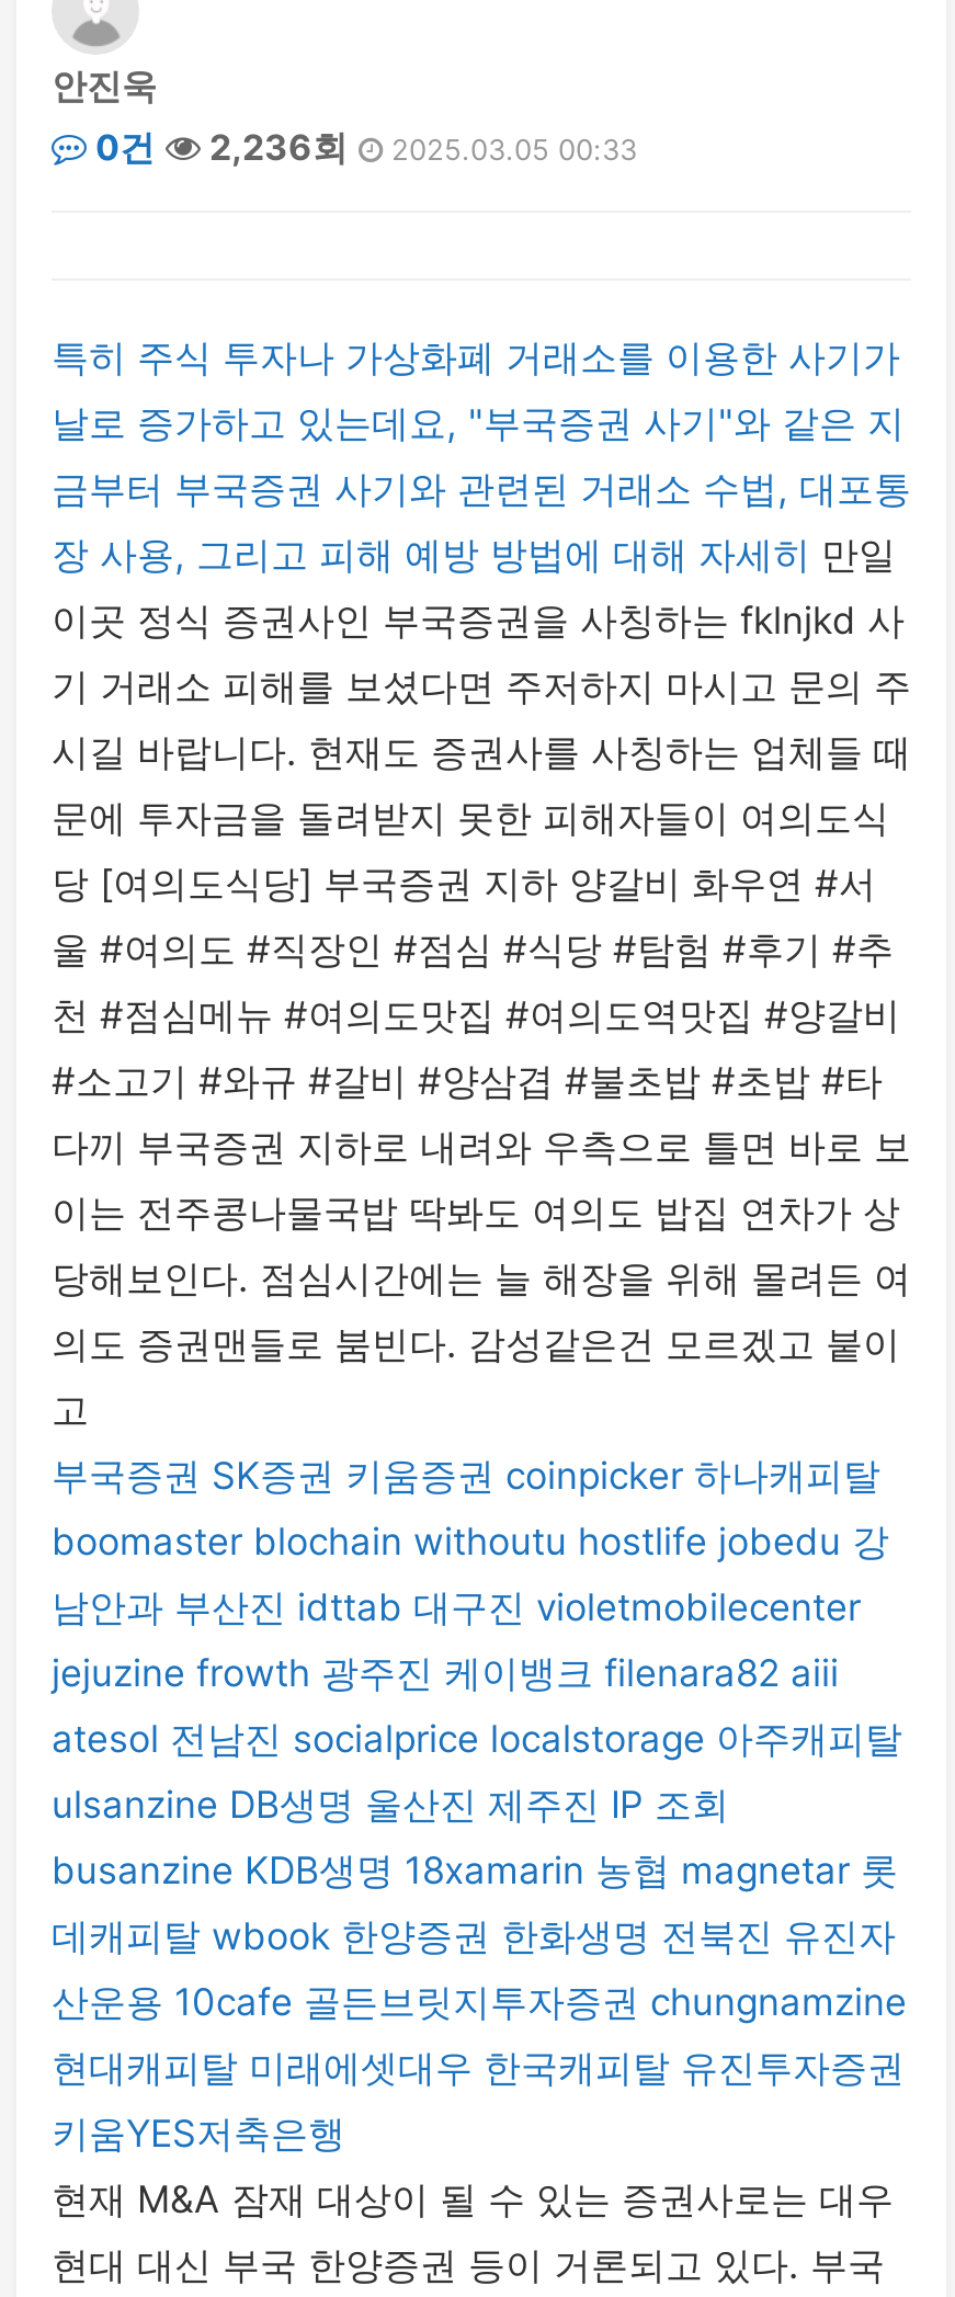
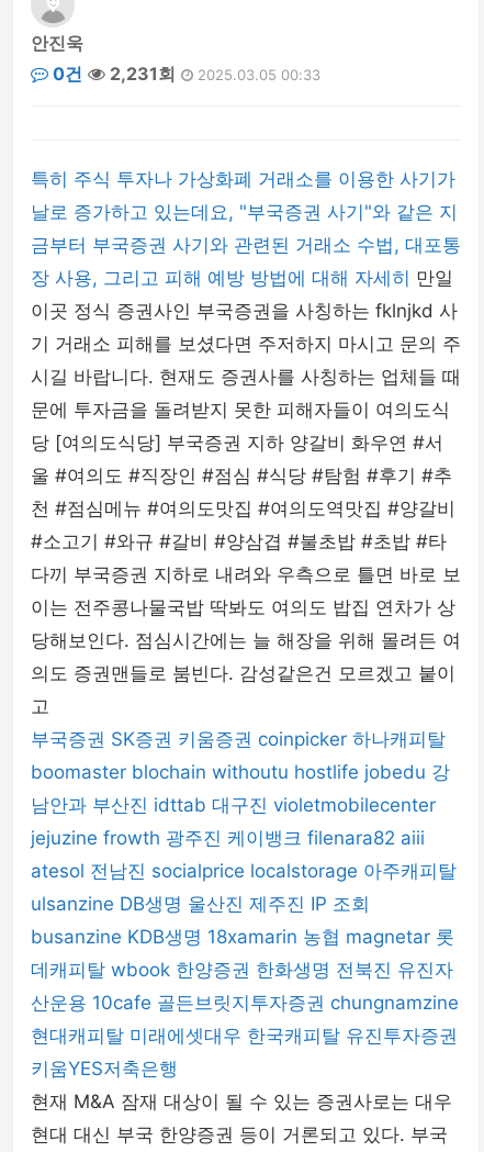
- 0건 2,236회 2025.03.05 00:33
+ 0건 2,231회 2025.03.05 00:33
